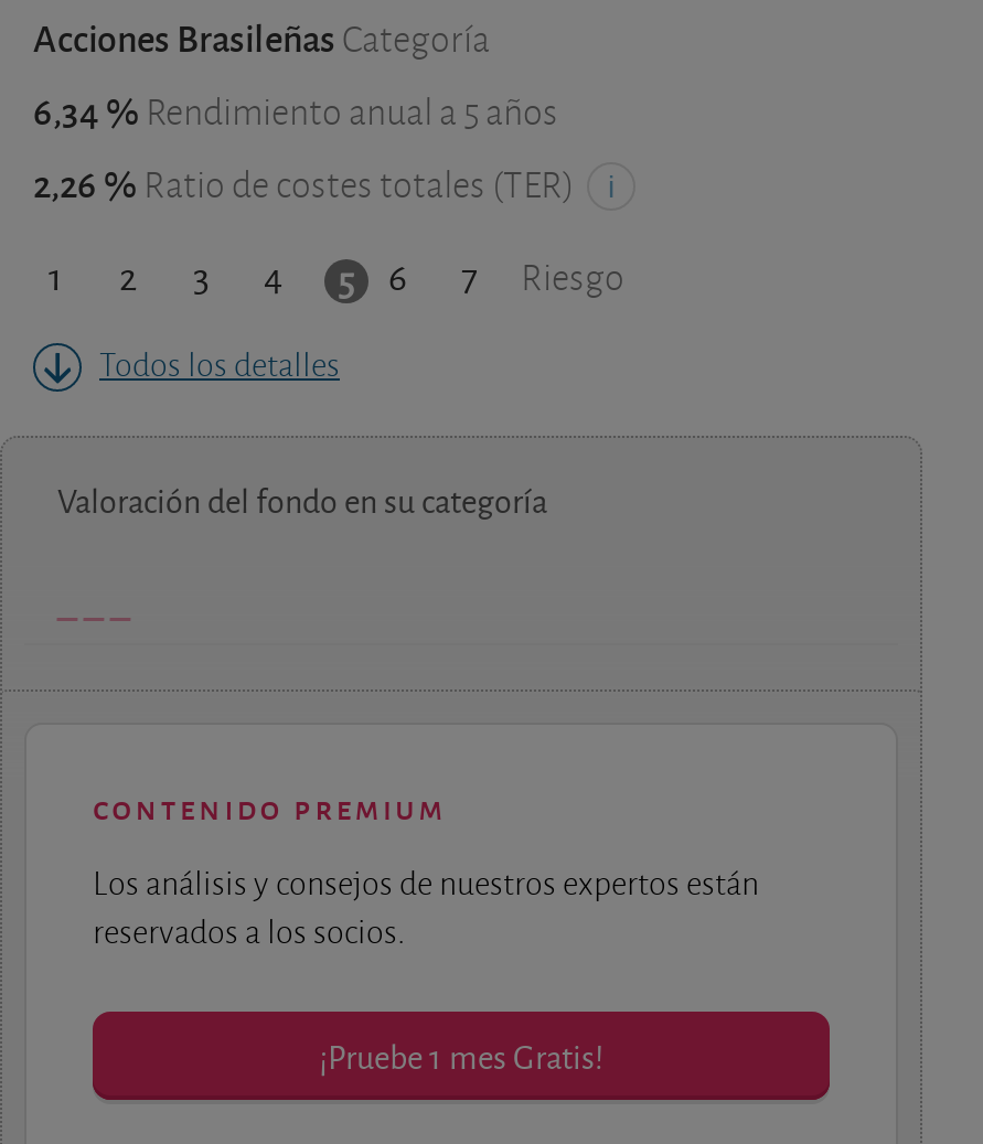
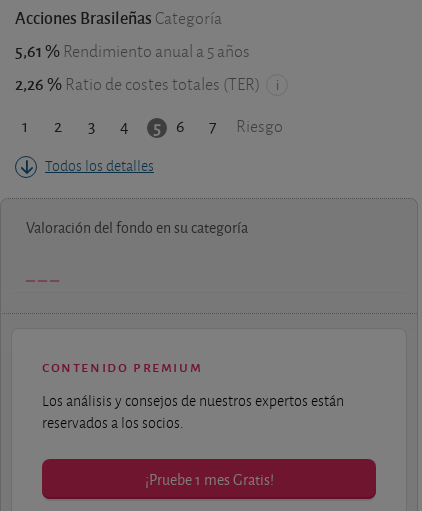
- 6,34 % Rendimiento anual a 5 años
+ 5,61 % Rendimiento anual a 5 años
